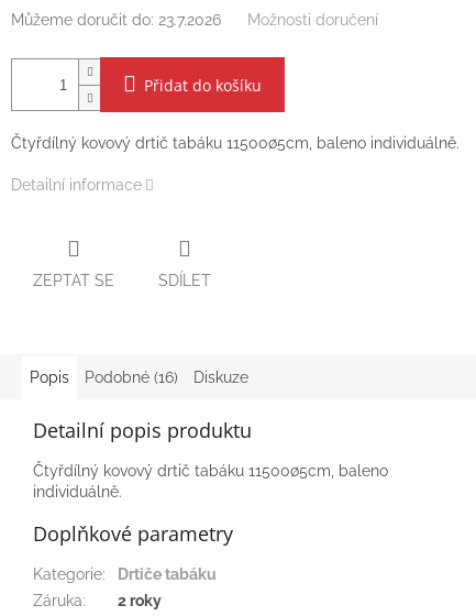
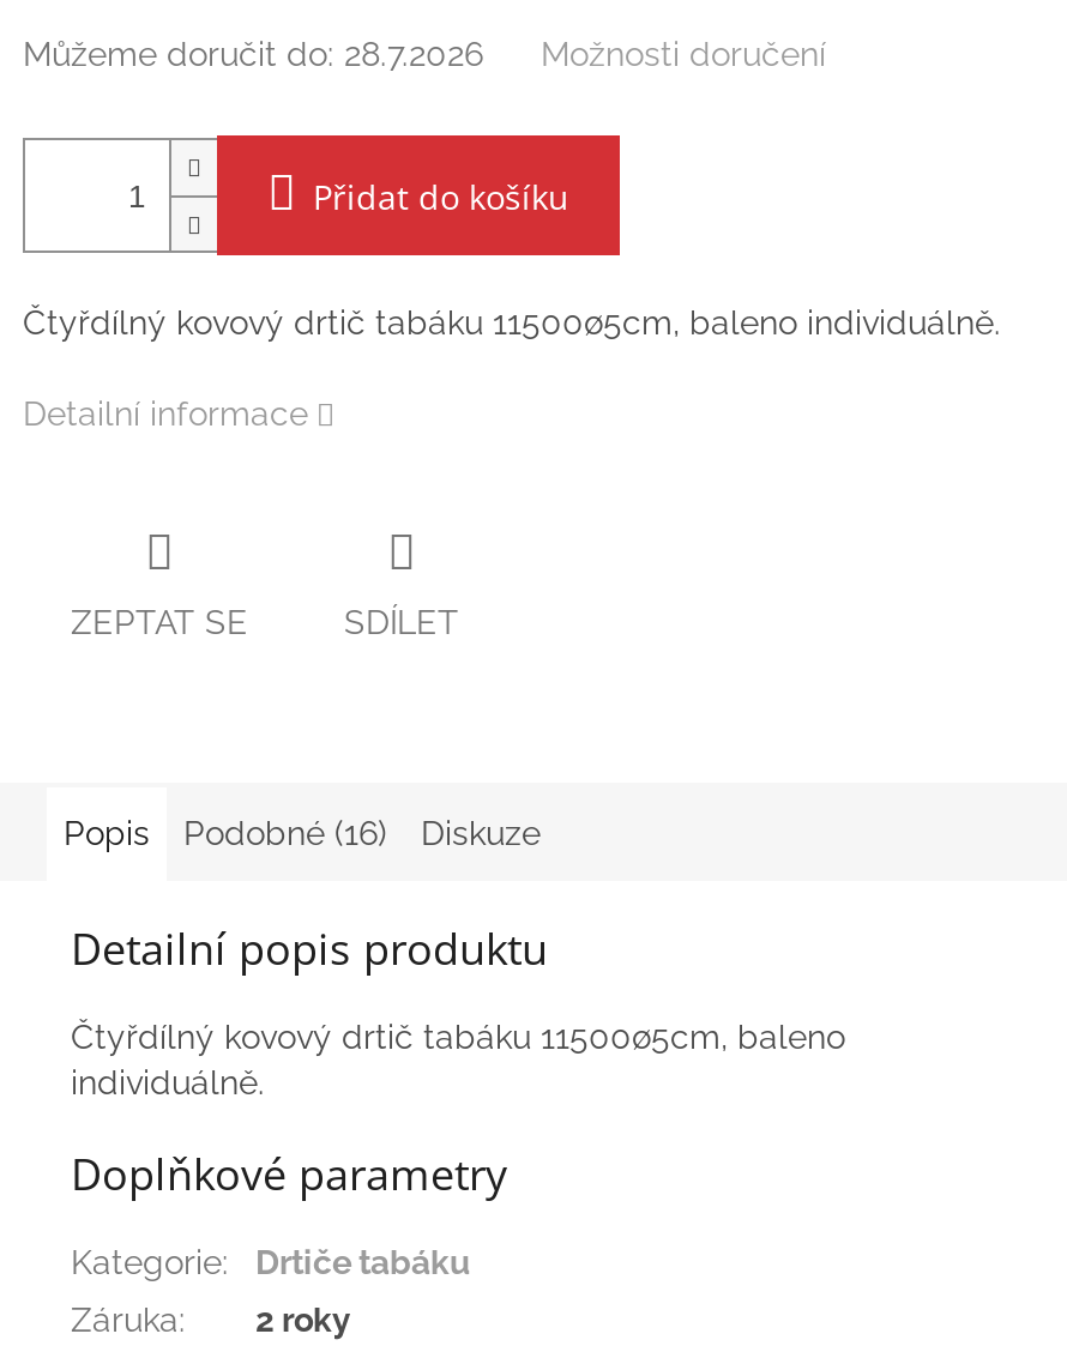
- Můžeme doručit do: 23.7.2026
+ Můžeme doručit do: 28.7.2026
